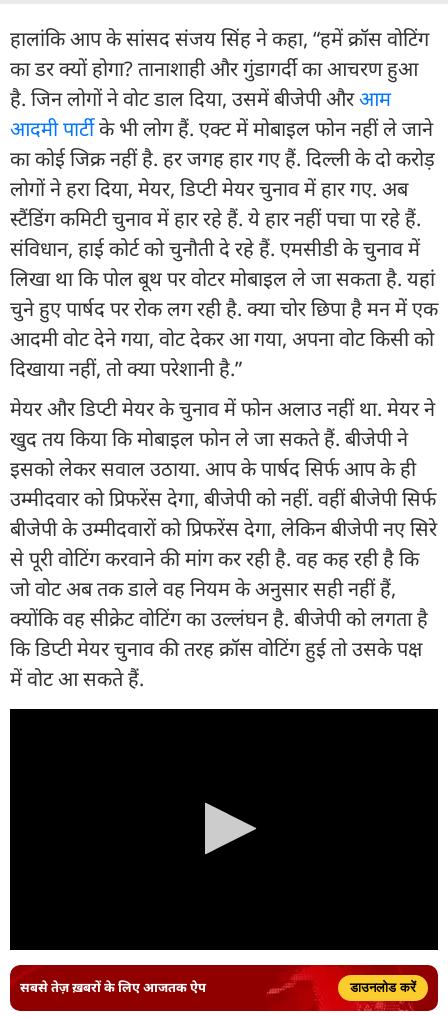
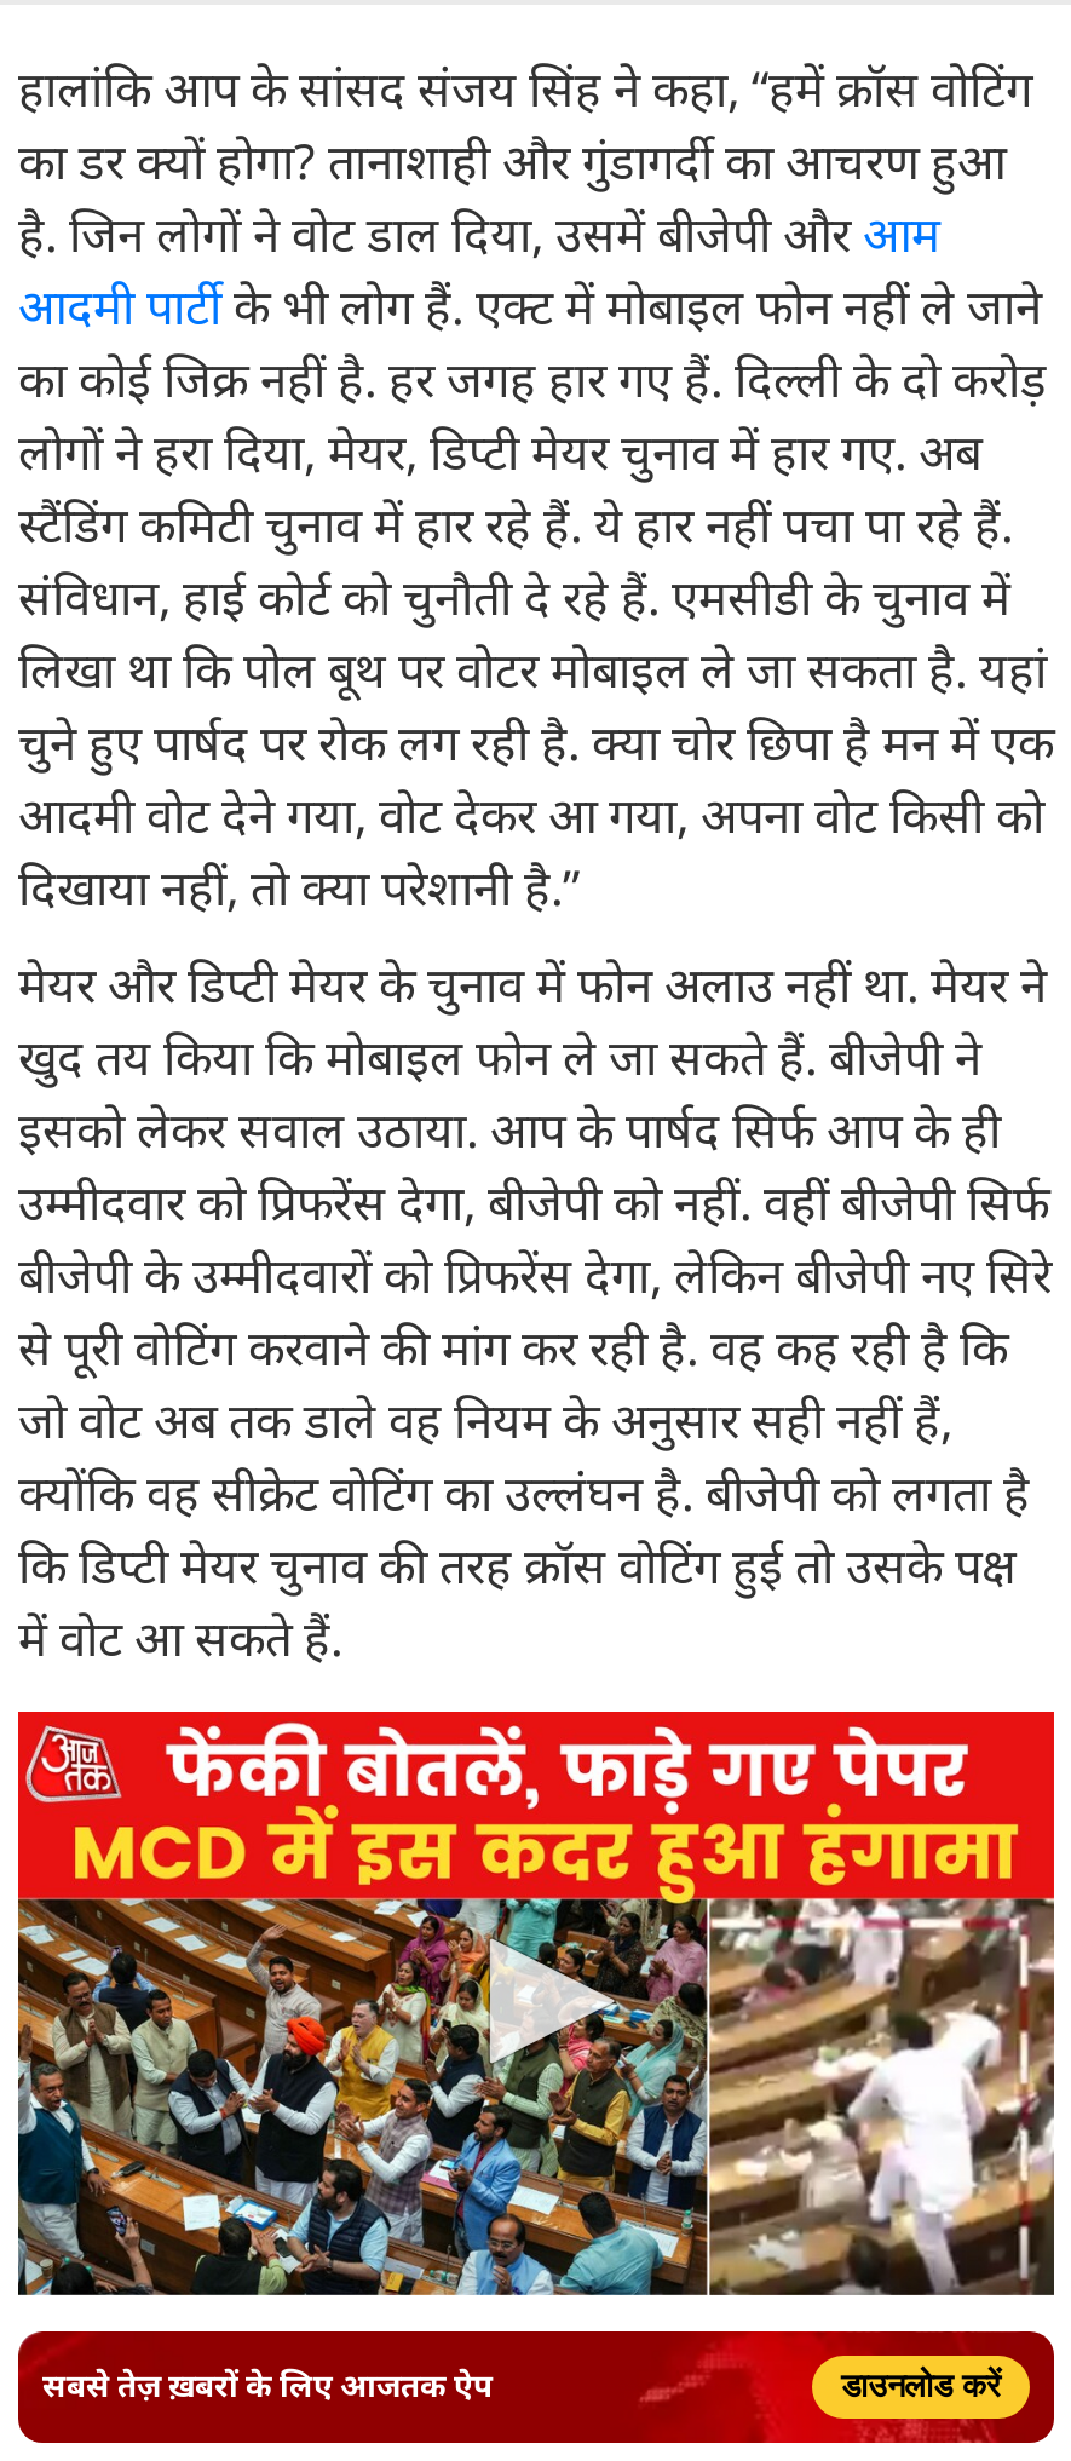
+ [image]
